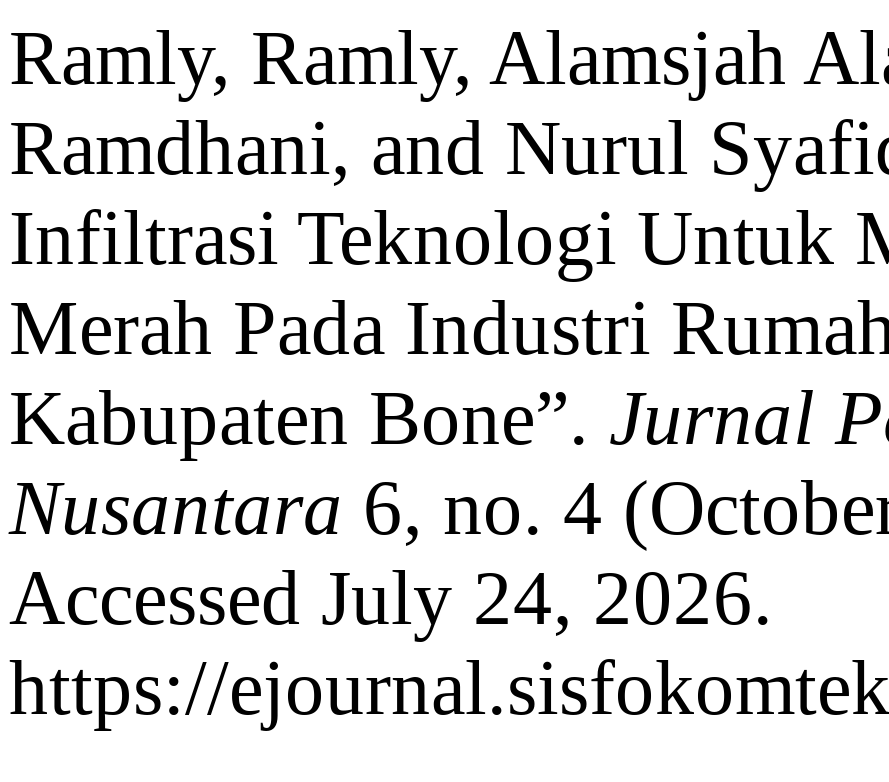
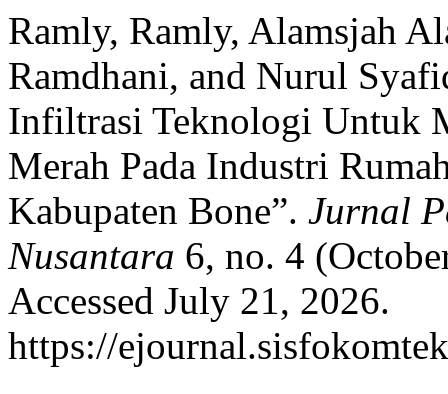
- Accessed July 24, 2026.
+ Accessed July 21, 2026.
